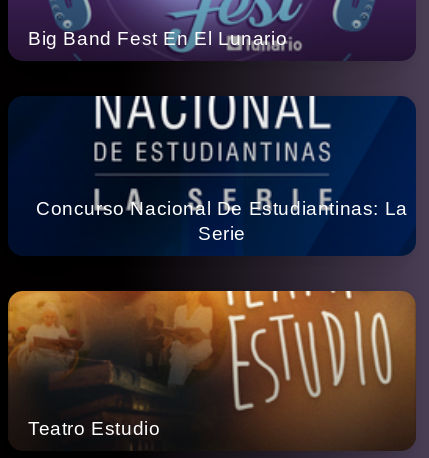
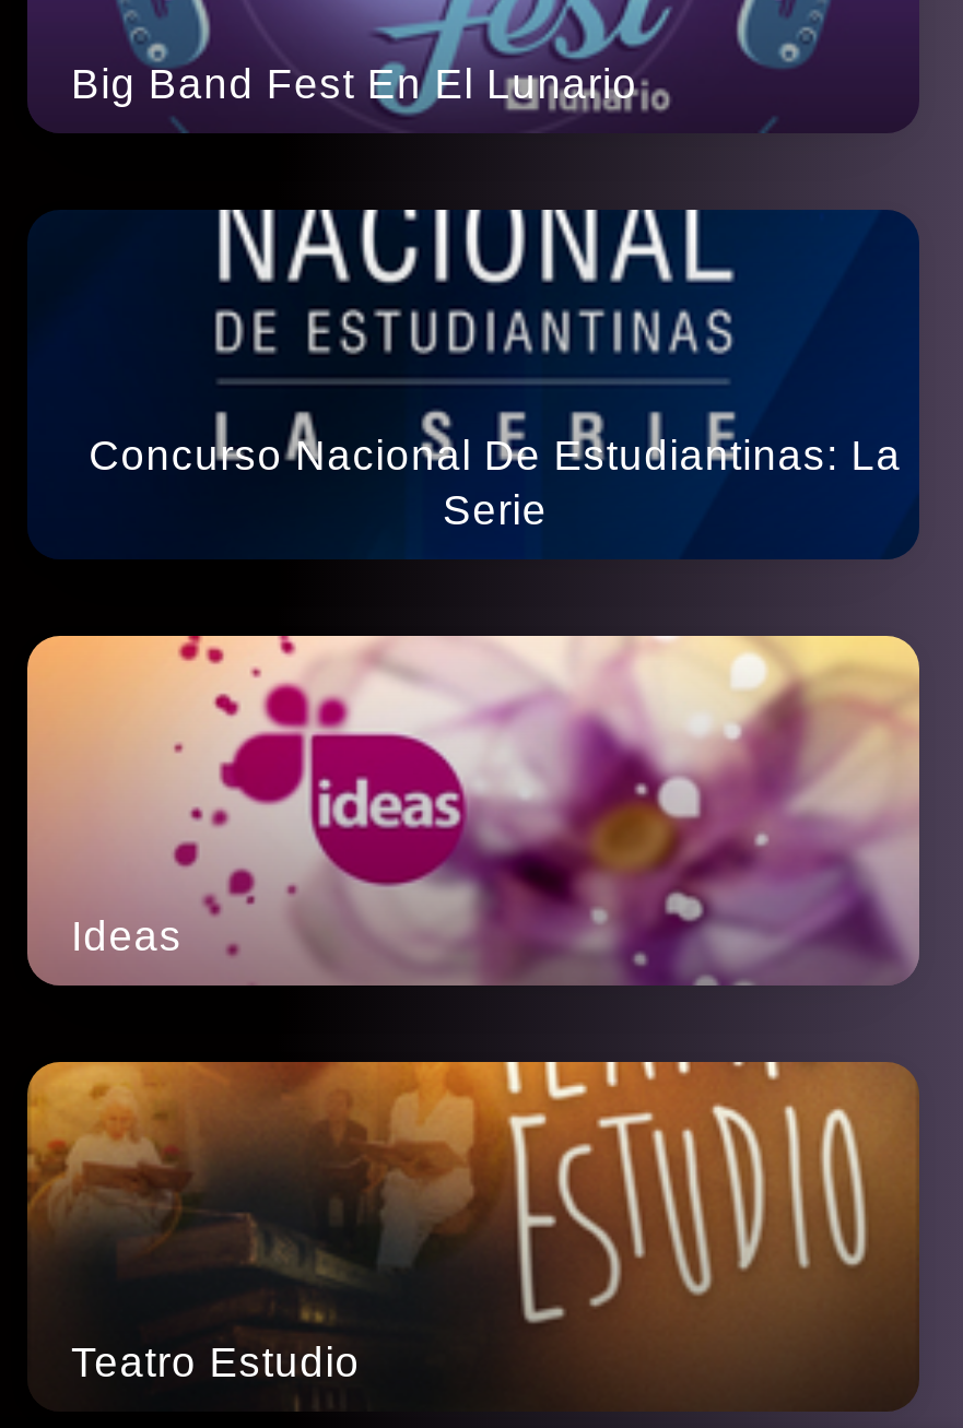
+ [image]
+ Ideas
